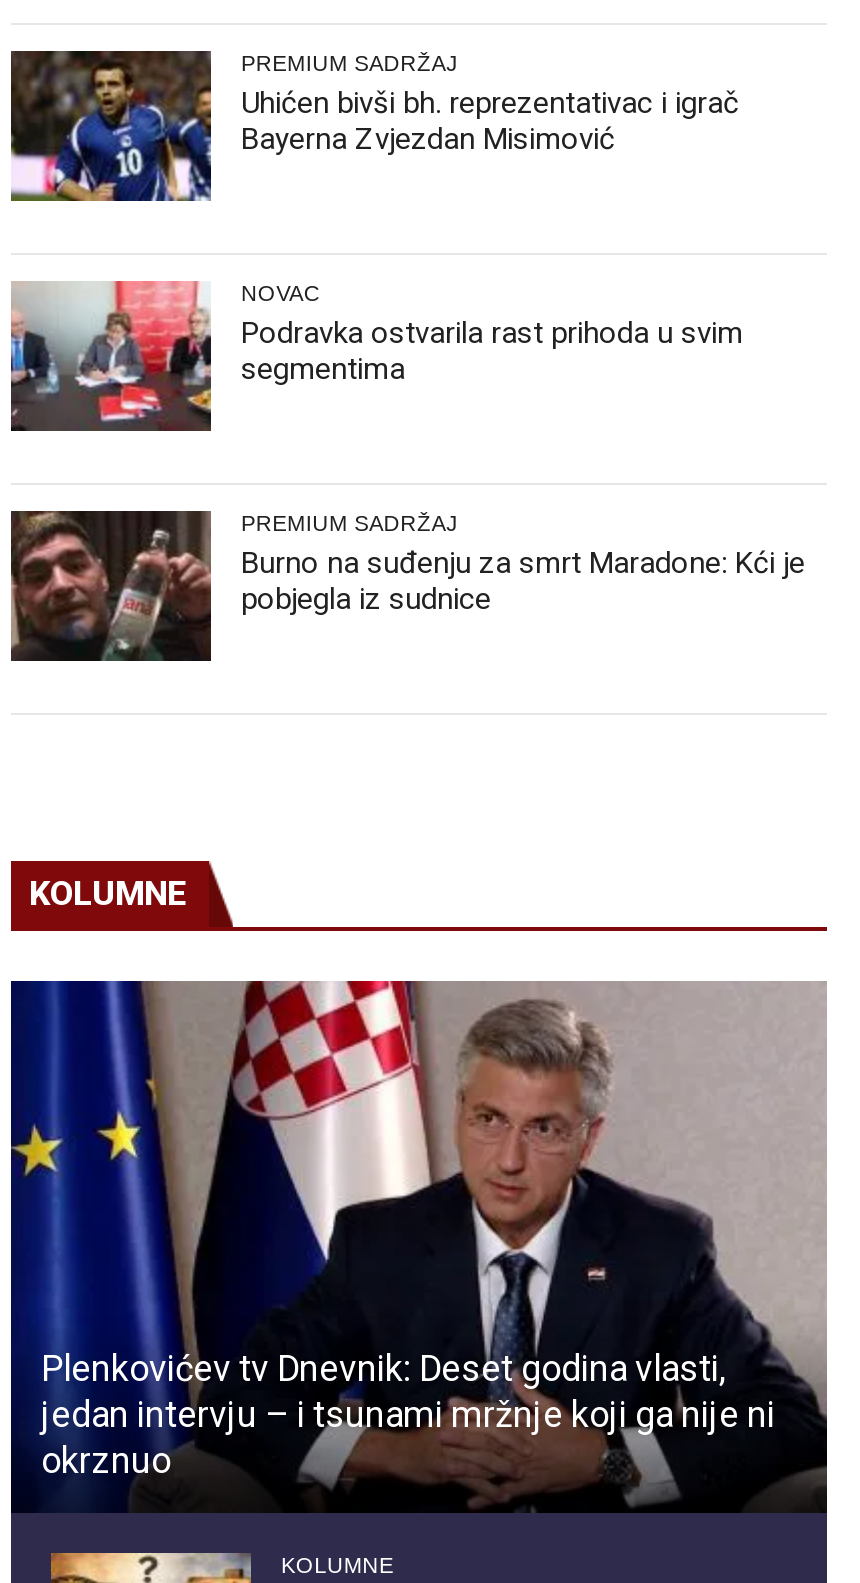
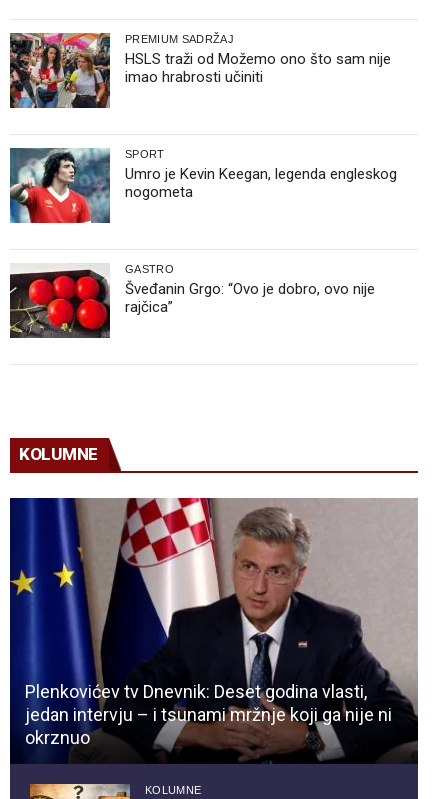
- [image]
- Uhićen bivši bh. reprezentativac i igrač
- Bayerna Zvjezdan Misimović
+ [image]
+ HSLS traži od Možemo ono što sam nije
+ imao hrabrosti učiniti

- [image]
- NOVAC
- Podravka ostvarila rast prihoda u svim
- segmentima
+ [image]
+ SPORT
+ Umro je Kevin Keegan, legenda engleskog
+ nogometa

- [image]
- PREMIUM SADRŽAJ
- Burno na suđenju za smrt Maradone: Kći je
- pobjegla iz sudnice
+ [image]
+ GASTRO
+ Šveđanin Grgo: “Ovo je dobro, ovo nije
+ rajčica”
